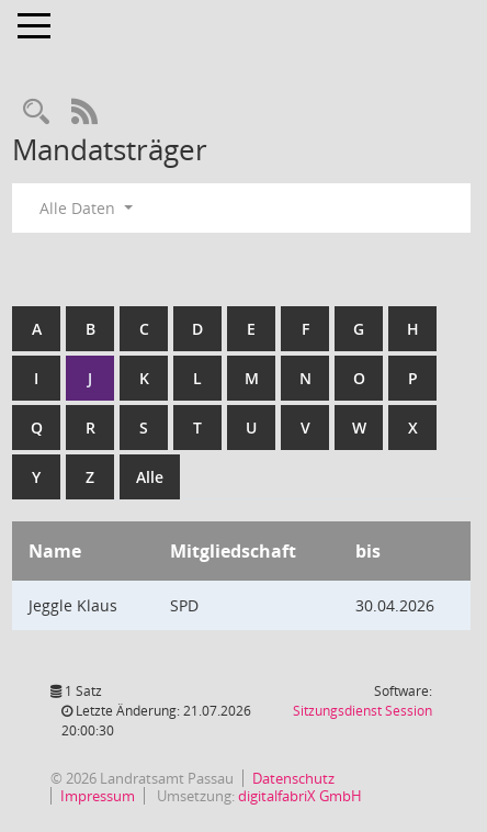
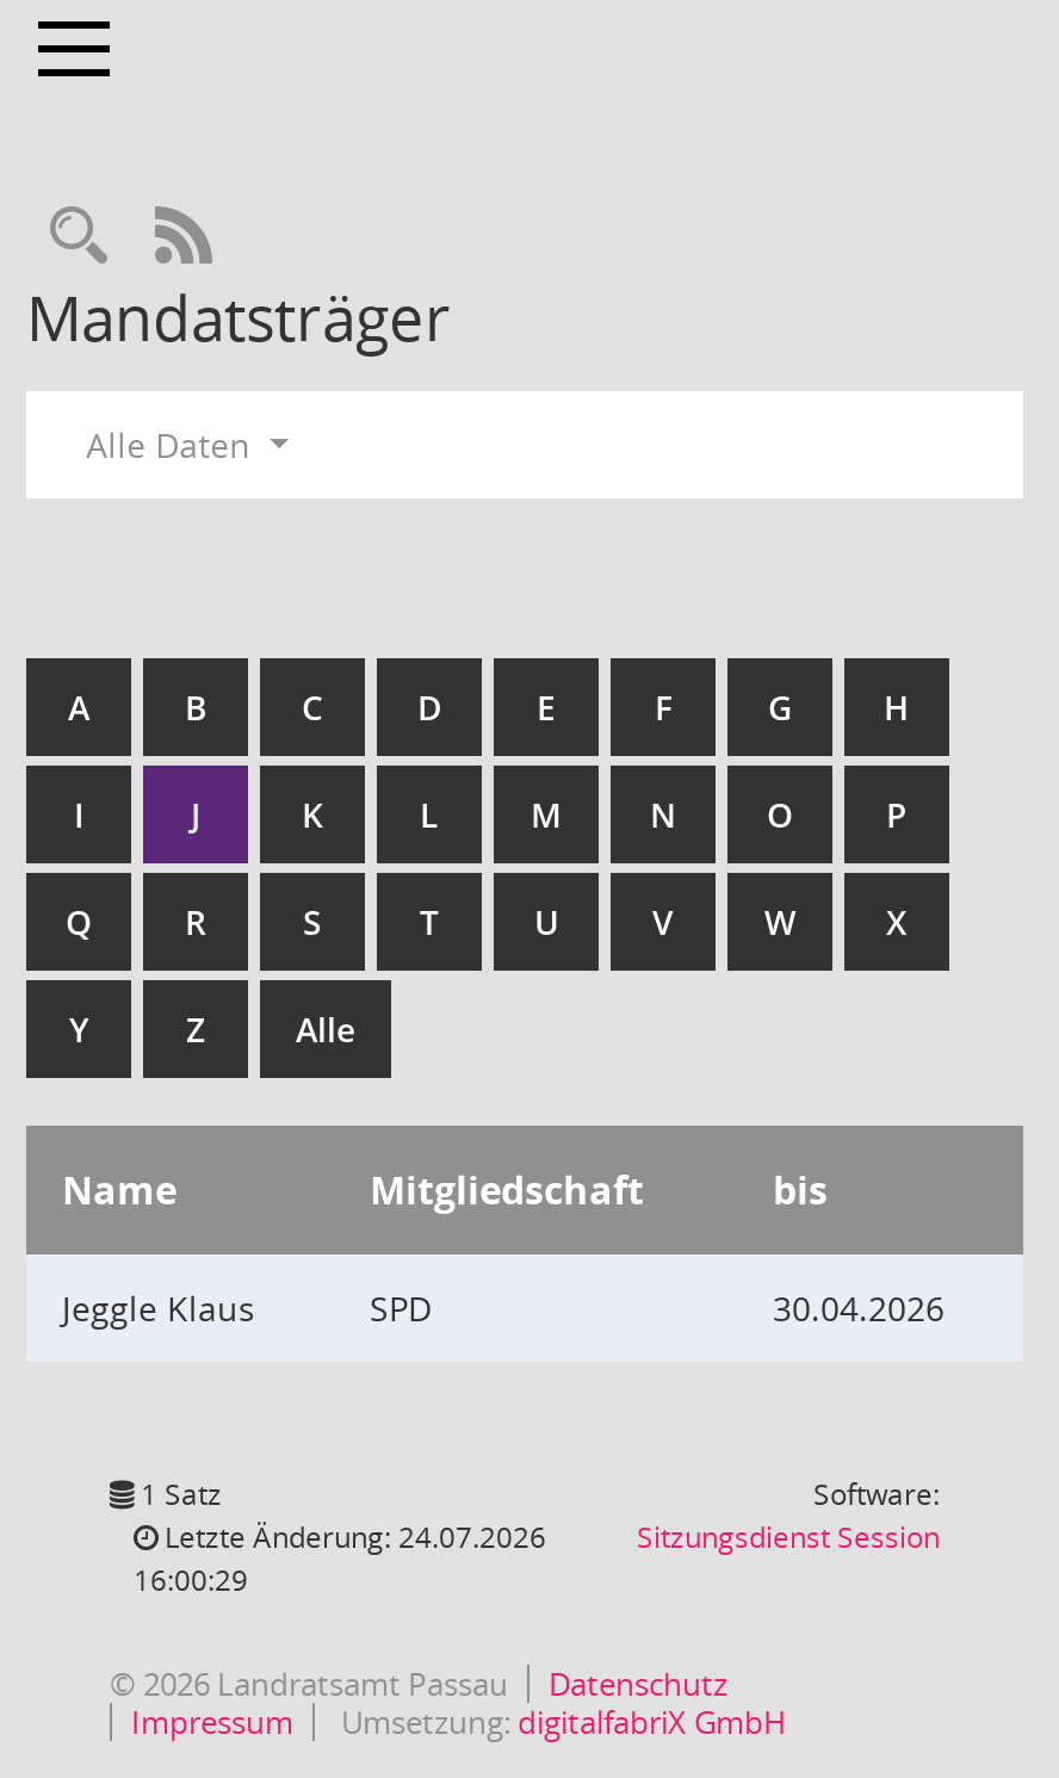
- Letzte Änderung: 21.07.2026
+ Letzte Änderung: 24.07.2026

- 20:00:30
+ 16:00:29
